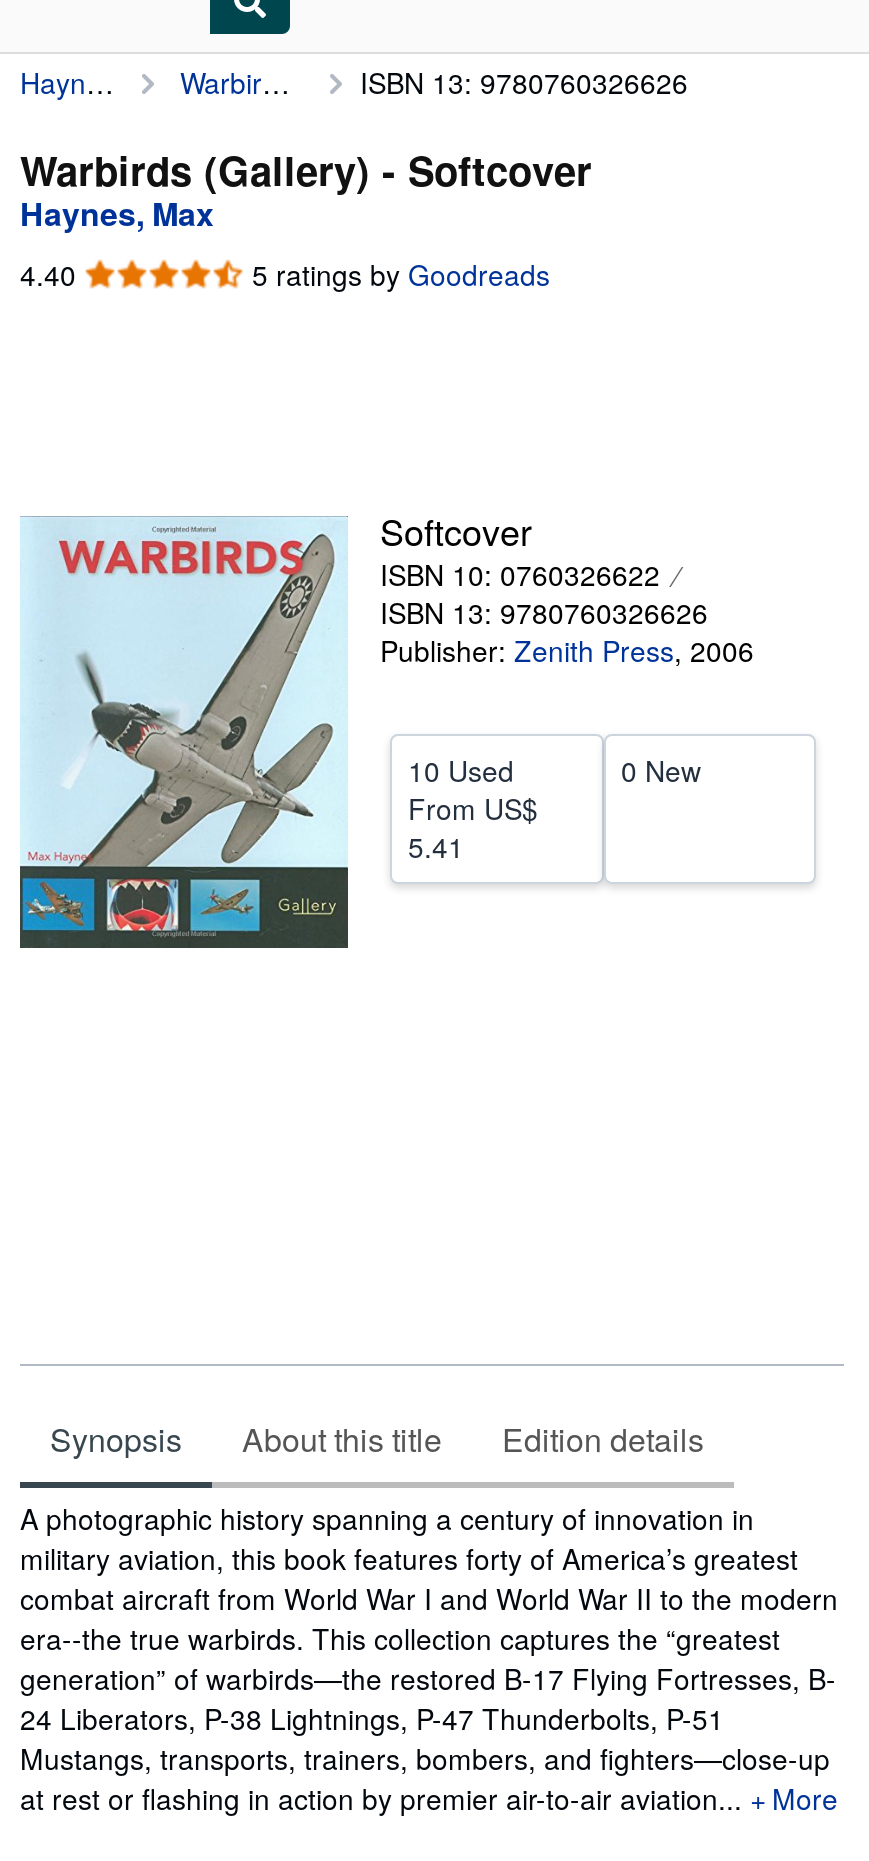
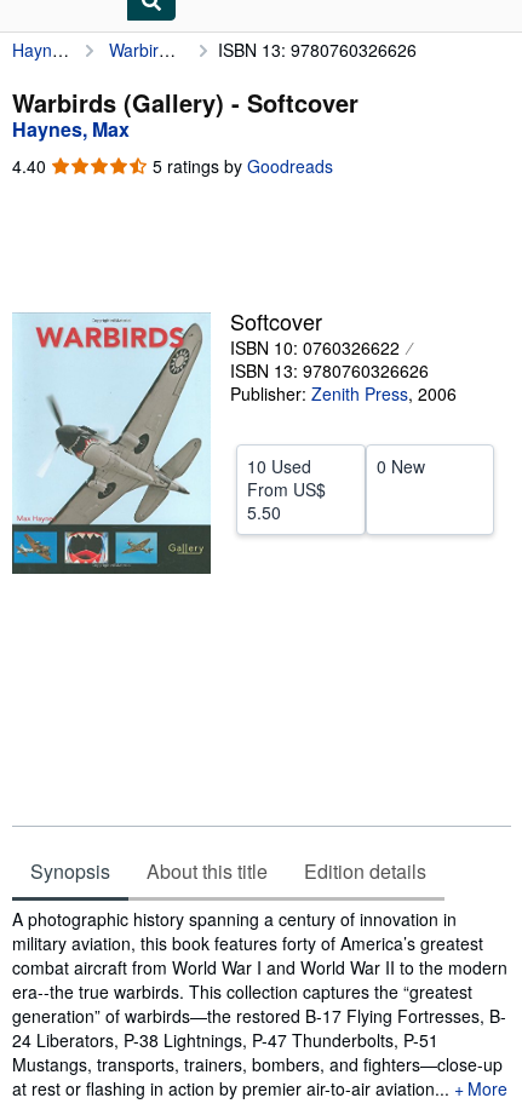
- 5.41
+ 5.50
